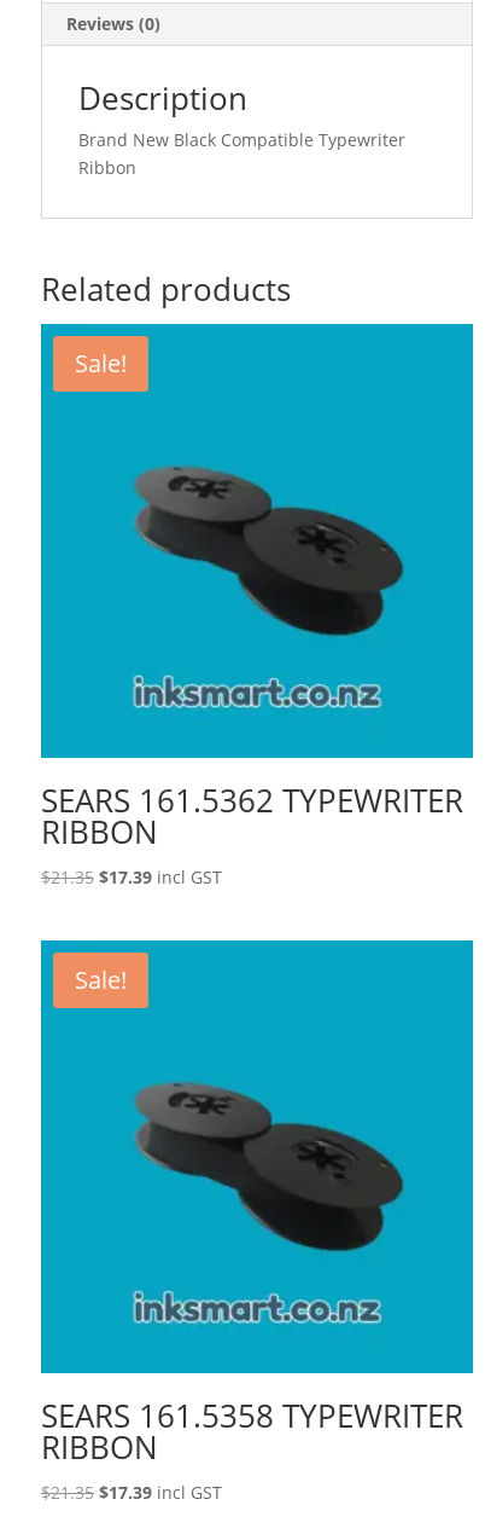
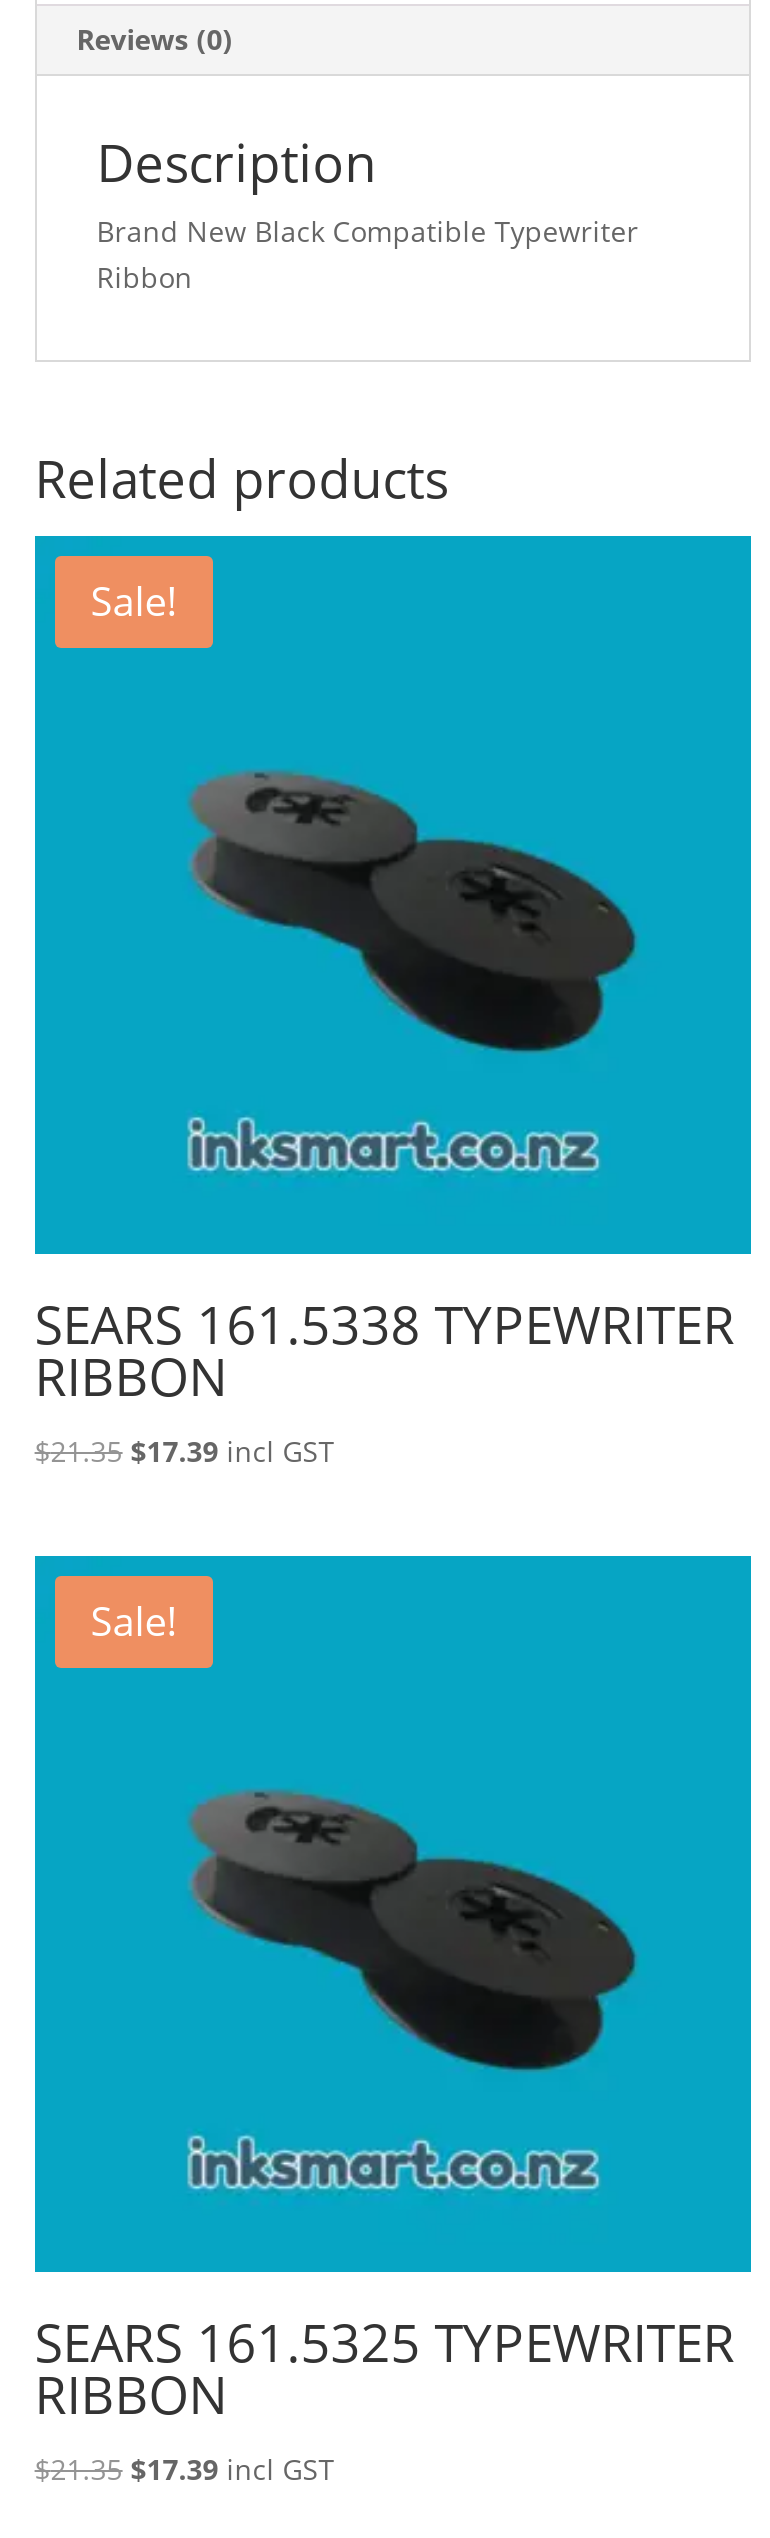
- SEARS 161.5362 TYPEWRITER
+ SEARS 161.5338 TYPEWRITER

- SEARS 161.5358 TYPEWRITER
+ SEARS 161.5325 TYPEWRITER
